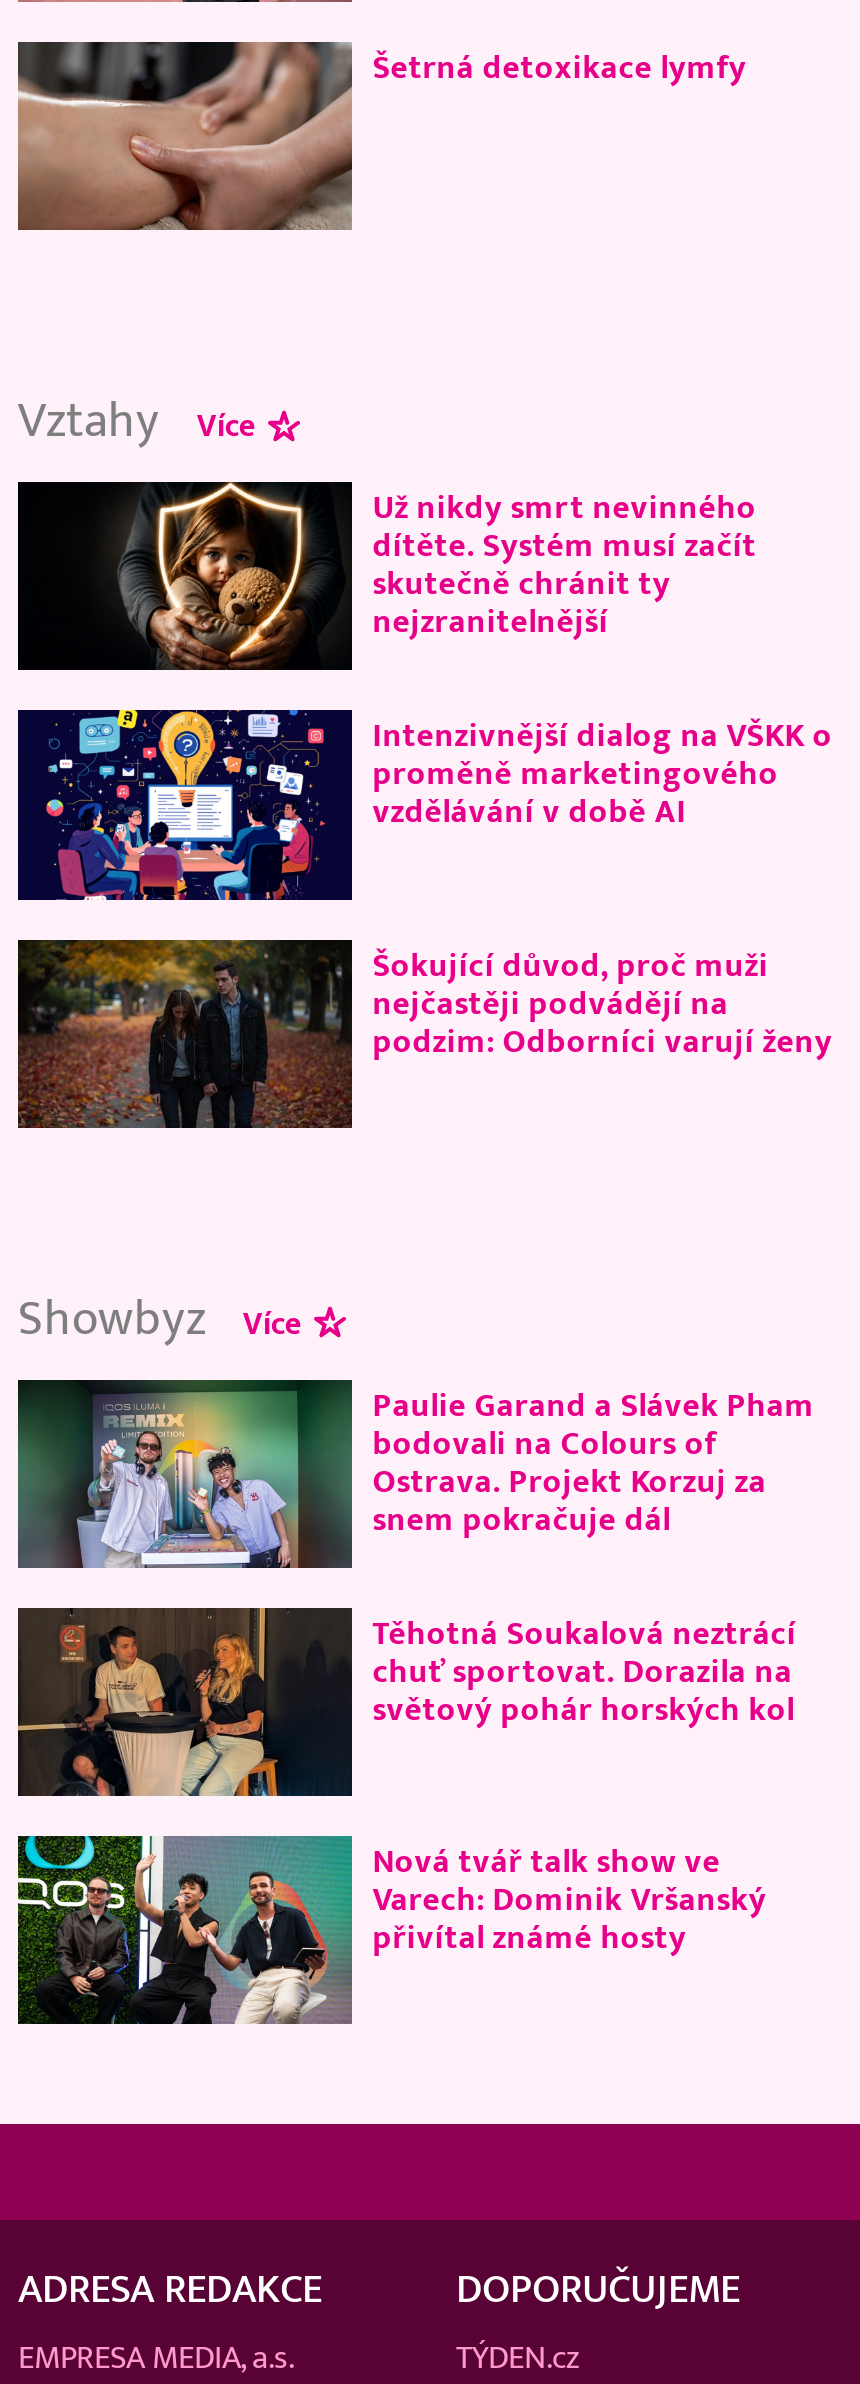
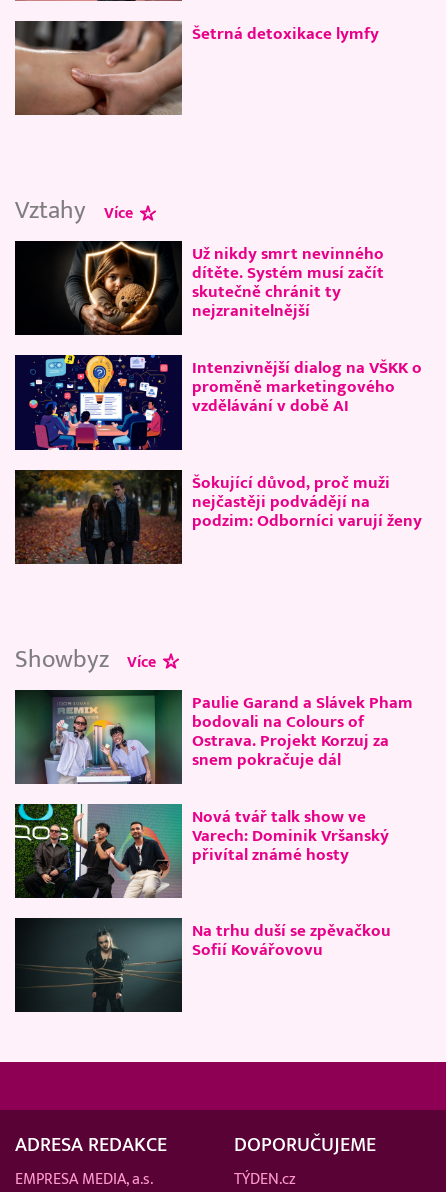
- [image]
- Těhotná Soukalová neztrácí
- chuť sportovat. Dorazila na
- světový pohár horských kol

moved up: [image] | Nová tvář talk show ve | Varech: Dominik Vršanský | přivítal známé hosty

+ [image]
+ Na trhu duší se zpěvačkou
+ Sofií Kovářovovu
